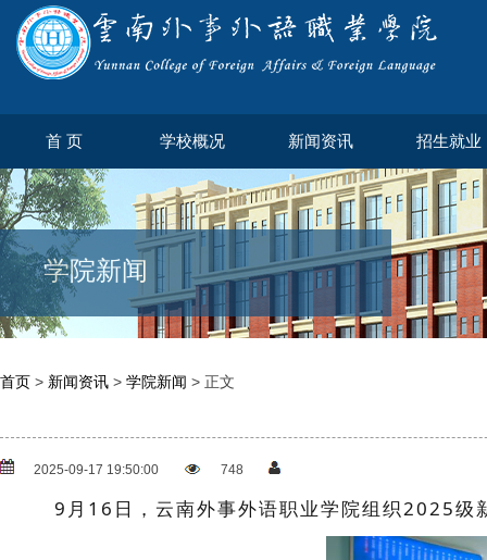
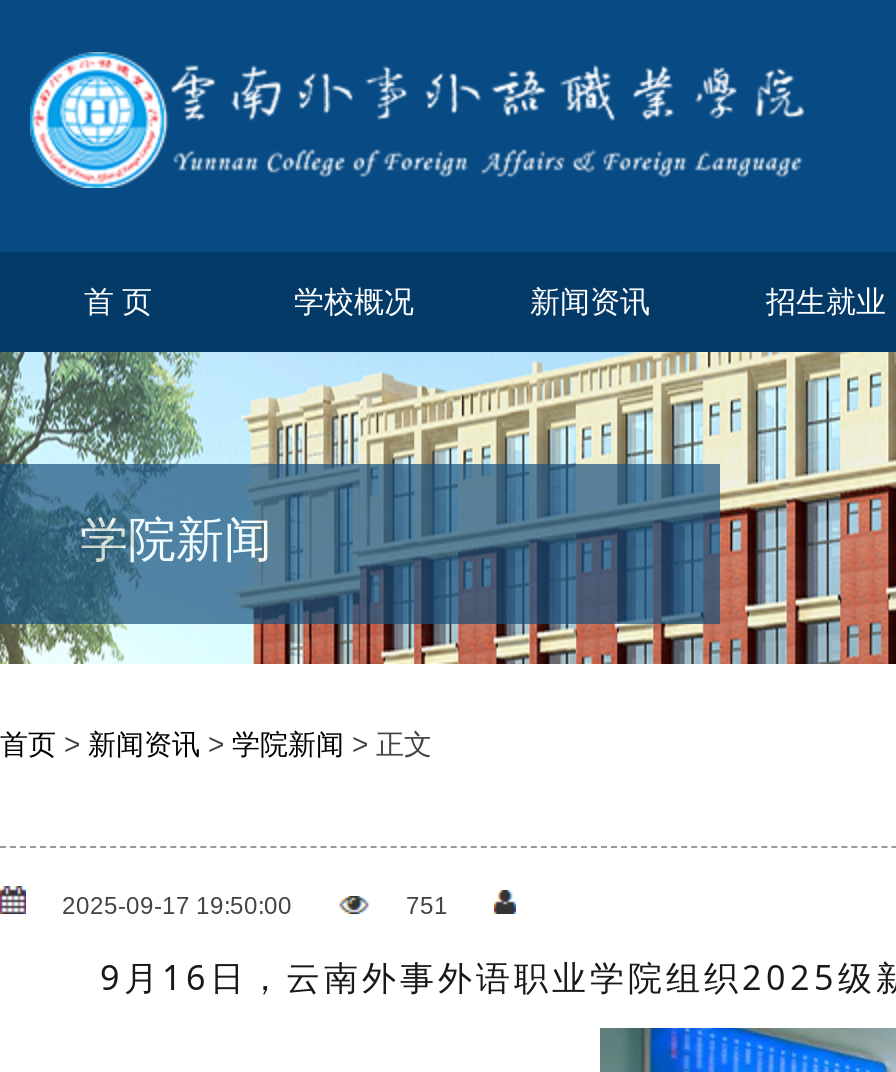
- 748
+ 751
